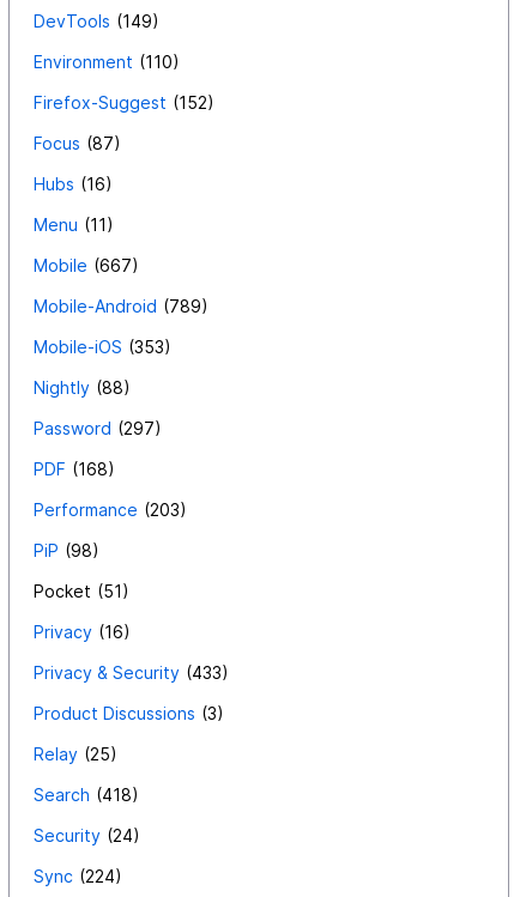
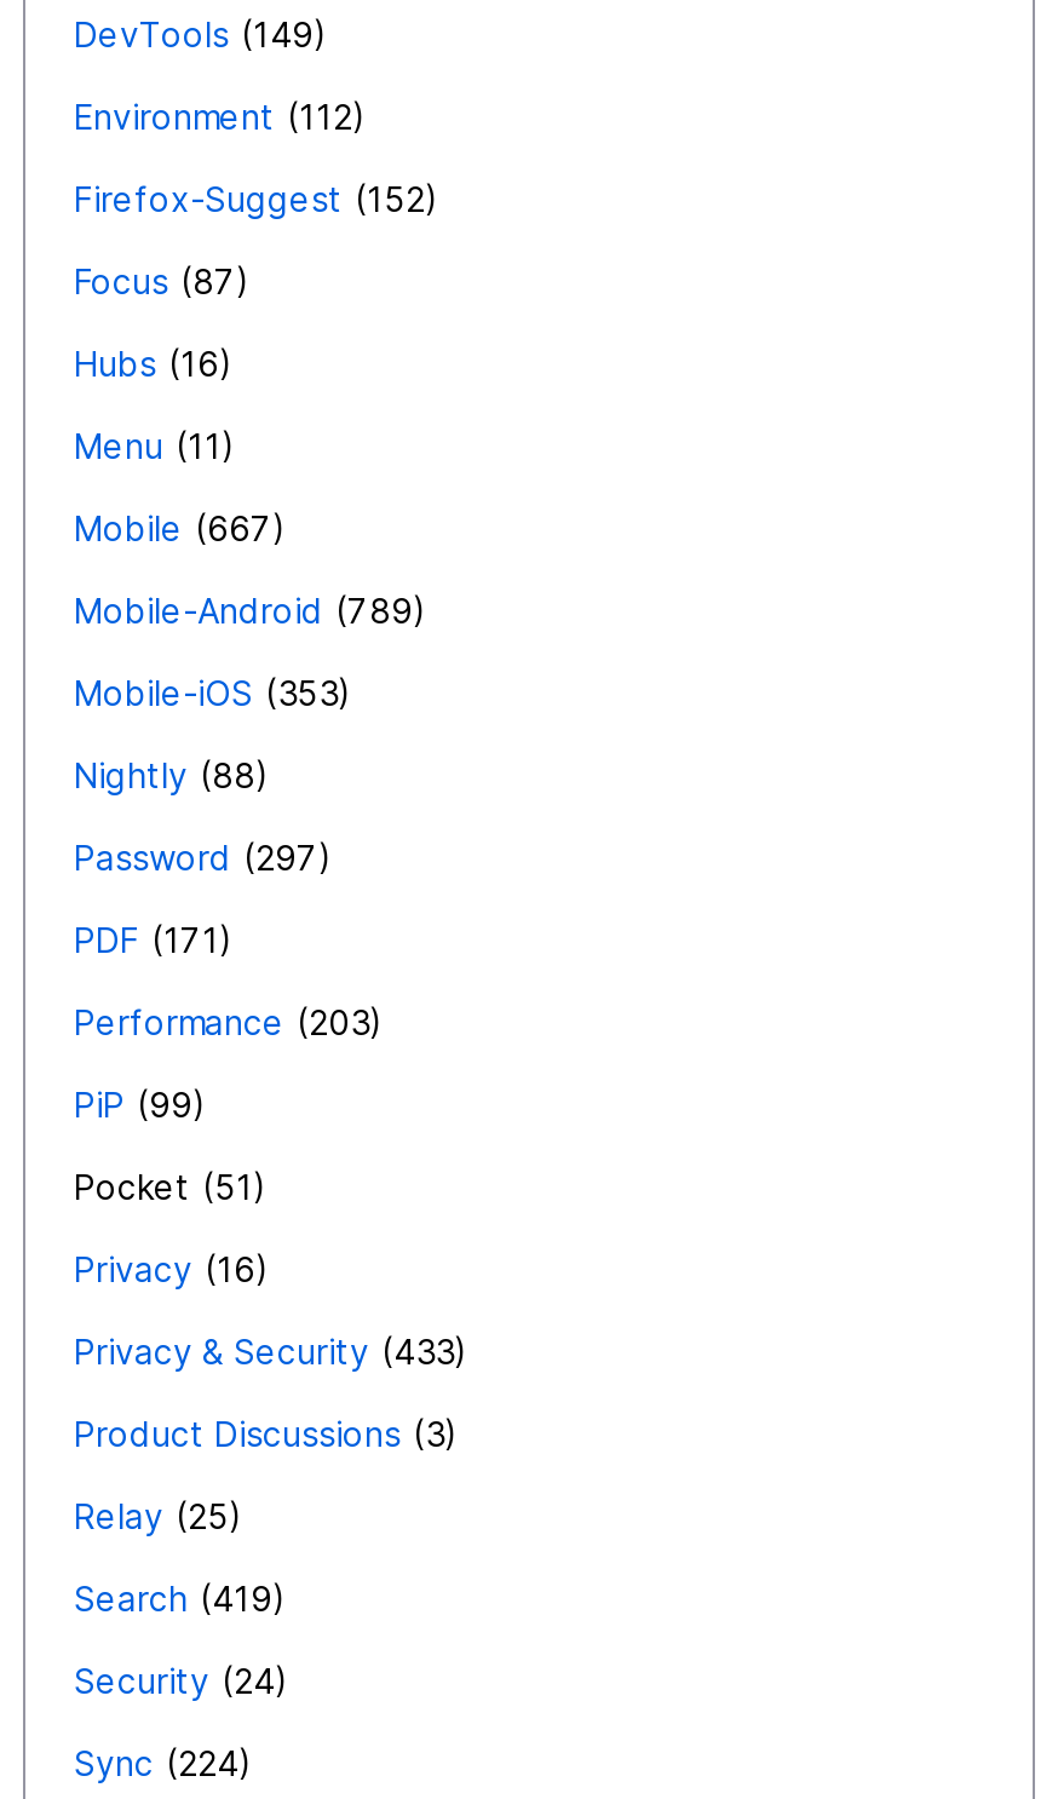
- Environment 110
+ Environment 112

- PDF 168
+ PDF 171

- PiP 98
+ PiP 99

- Search 418
+ Search 419
